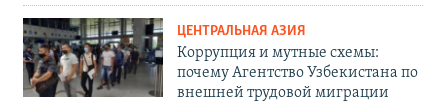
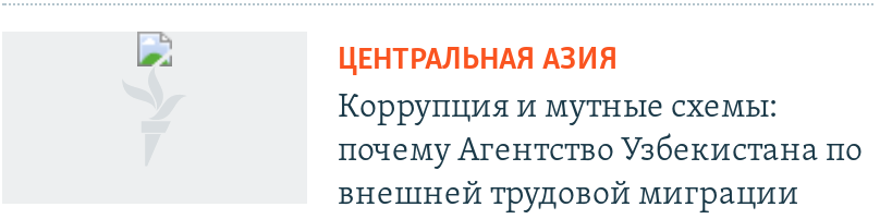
- [image]
